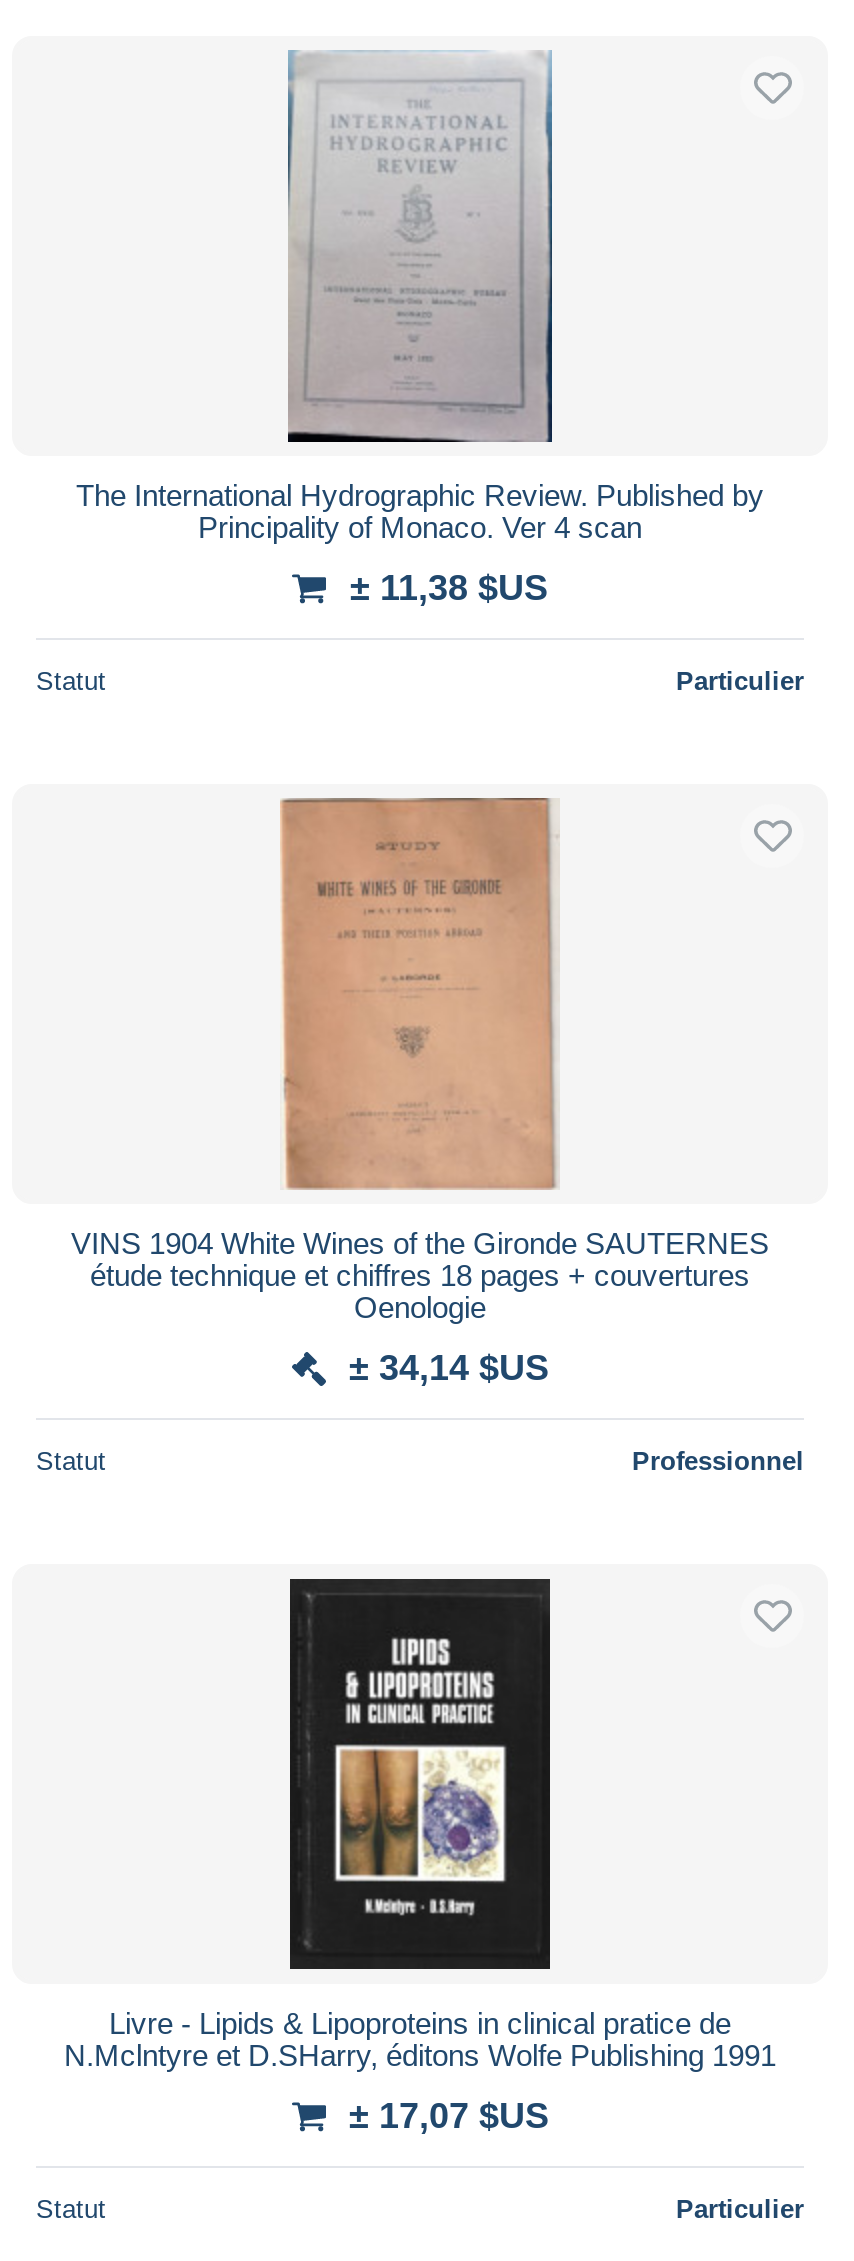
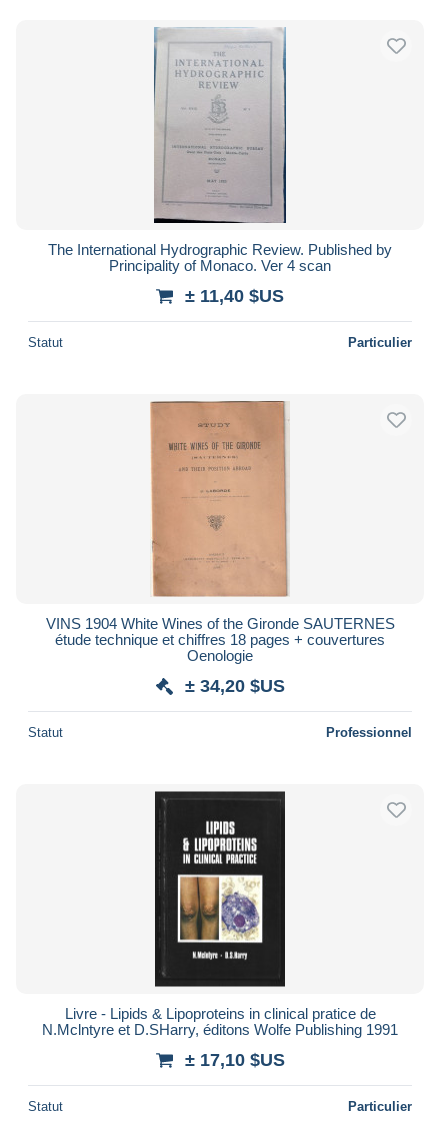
- ± 11,38 $US
+ ± 11,40 $US

- ± 34,14 $US
+ ± 34,20 $US

- ± 17,07 $US
+ ± 17,10 $US
